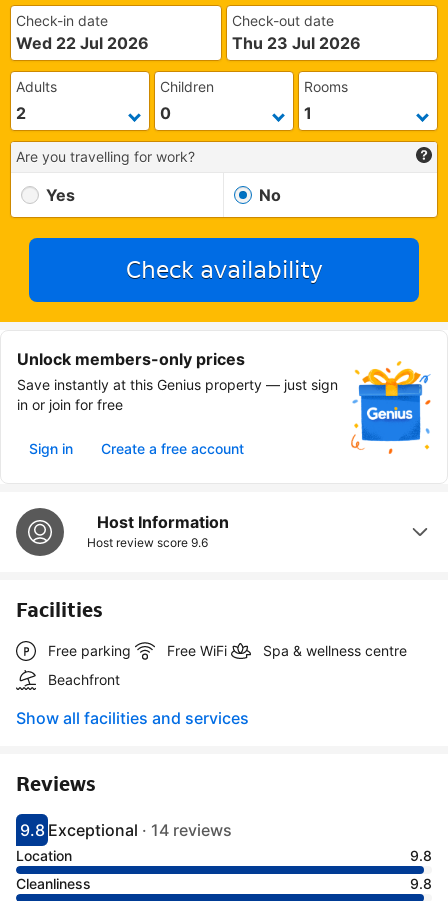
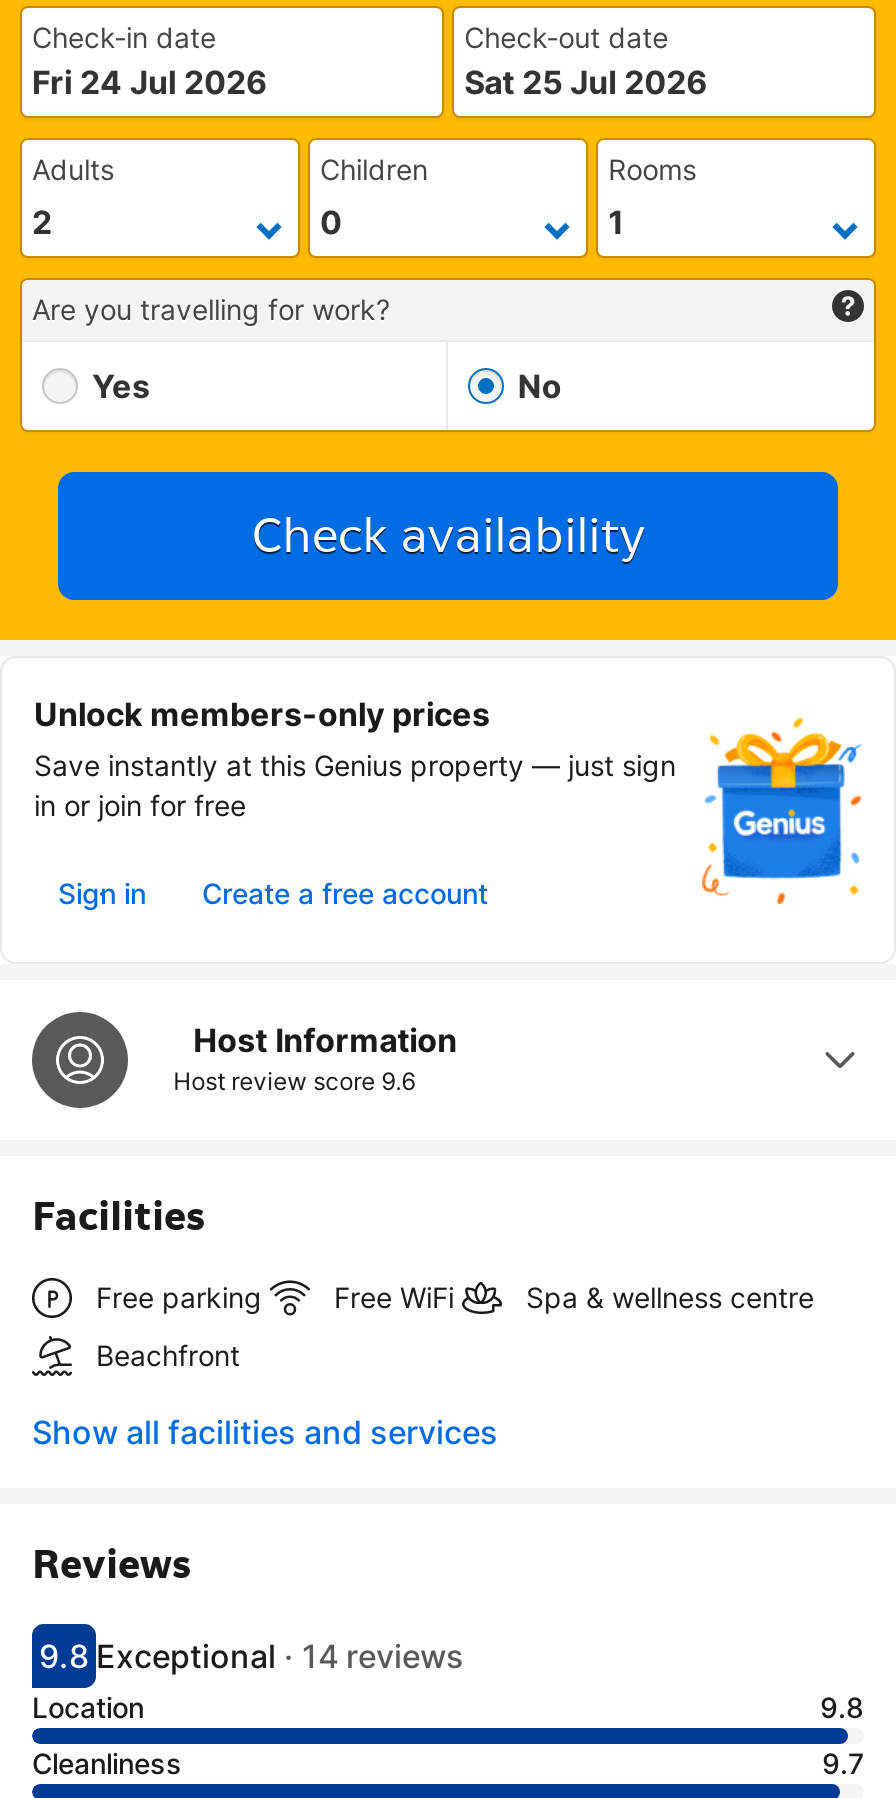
- Wed 22 Jul 2026
+ Fri 24 Jul 2026

- Thu 23 Jul 2026
+ Sat 25 Jul 2026

- 9.8
+ 9.7
